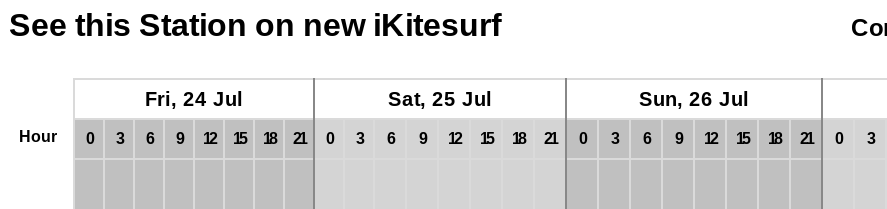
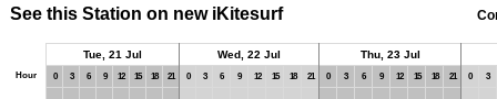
- Fri, 24 Jul
+ Tue, 21 Jul

- Sat, 25 Jul
+ Wed, 22 Jul

- Sun, 26 Jul
+ Thu, 23 Jul
